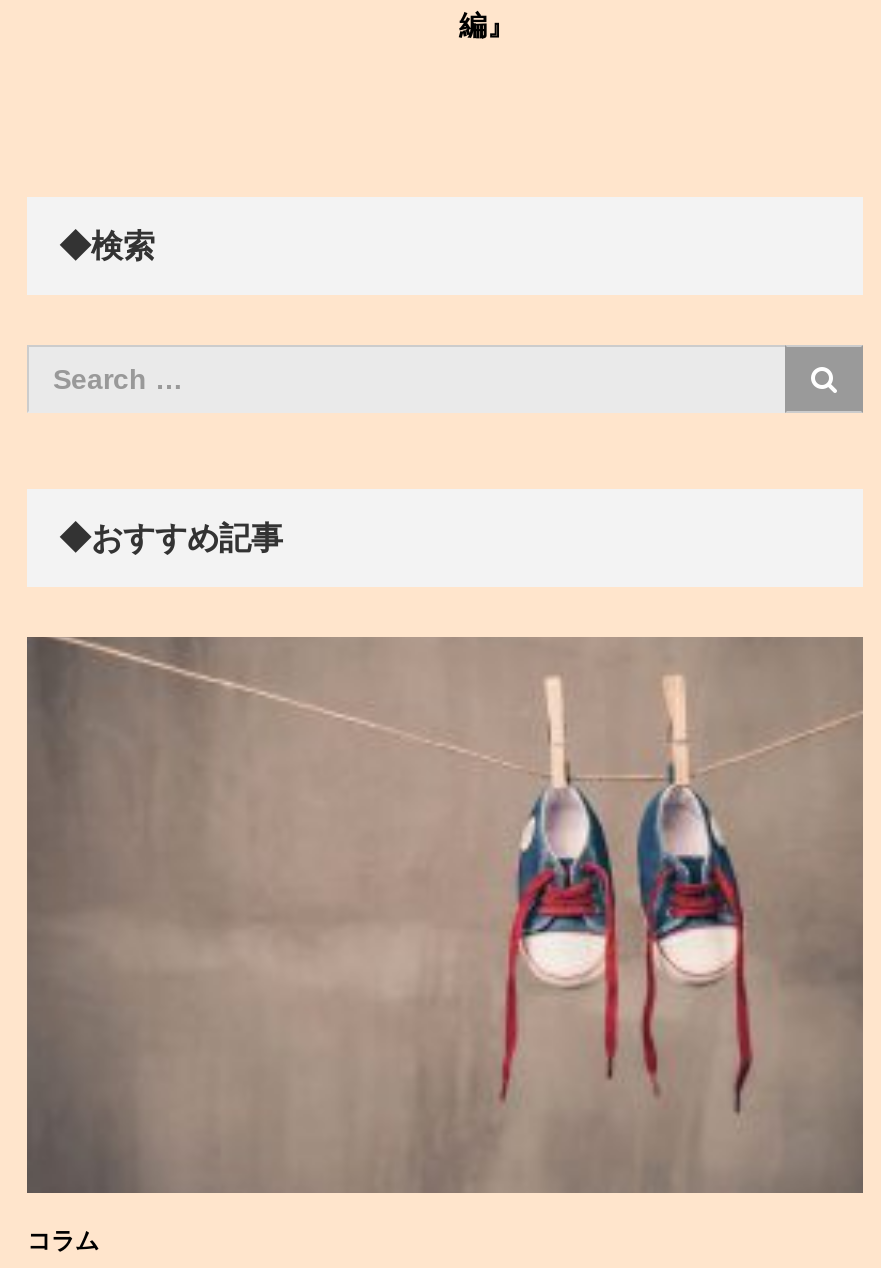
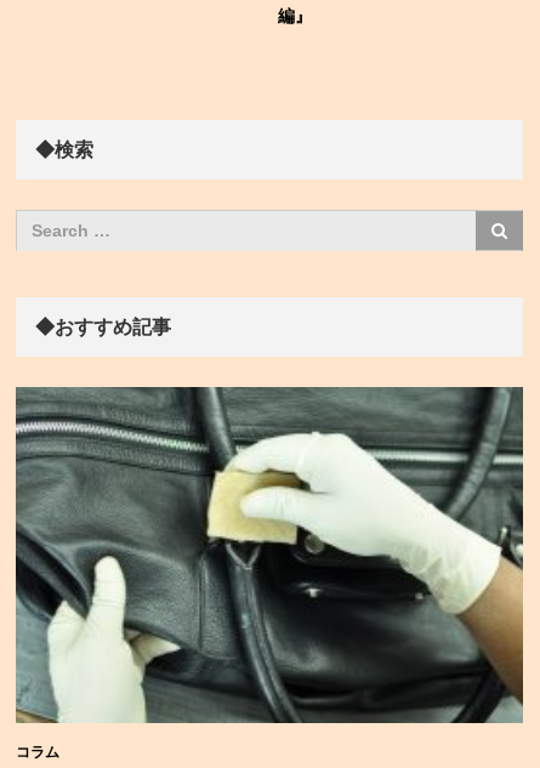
- [image]
+ [image]
